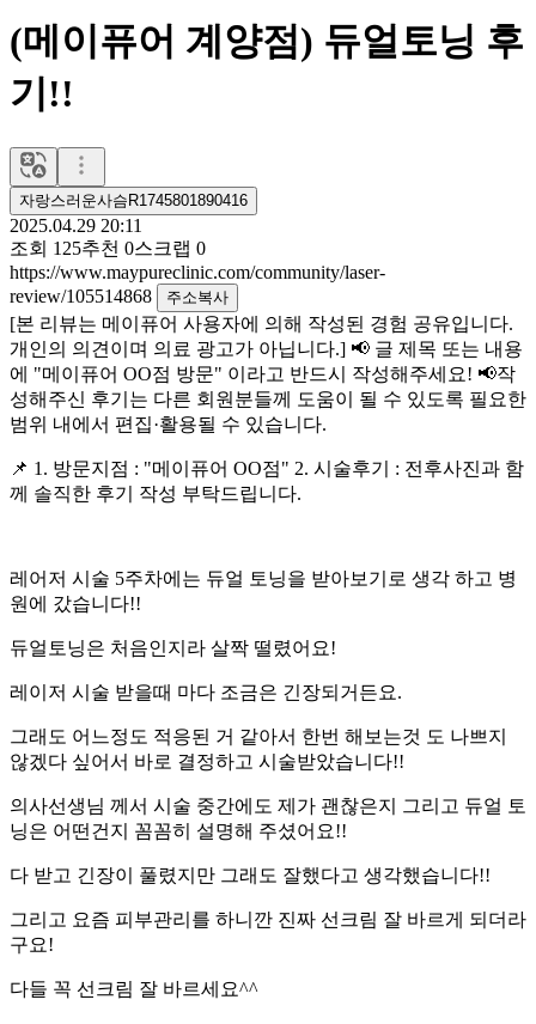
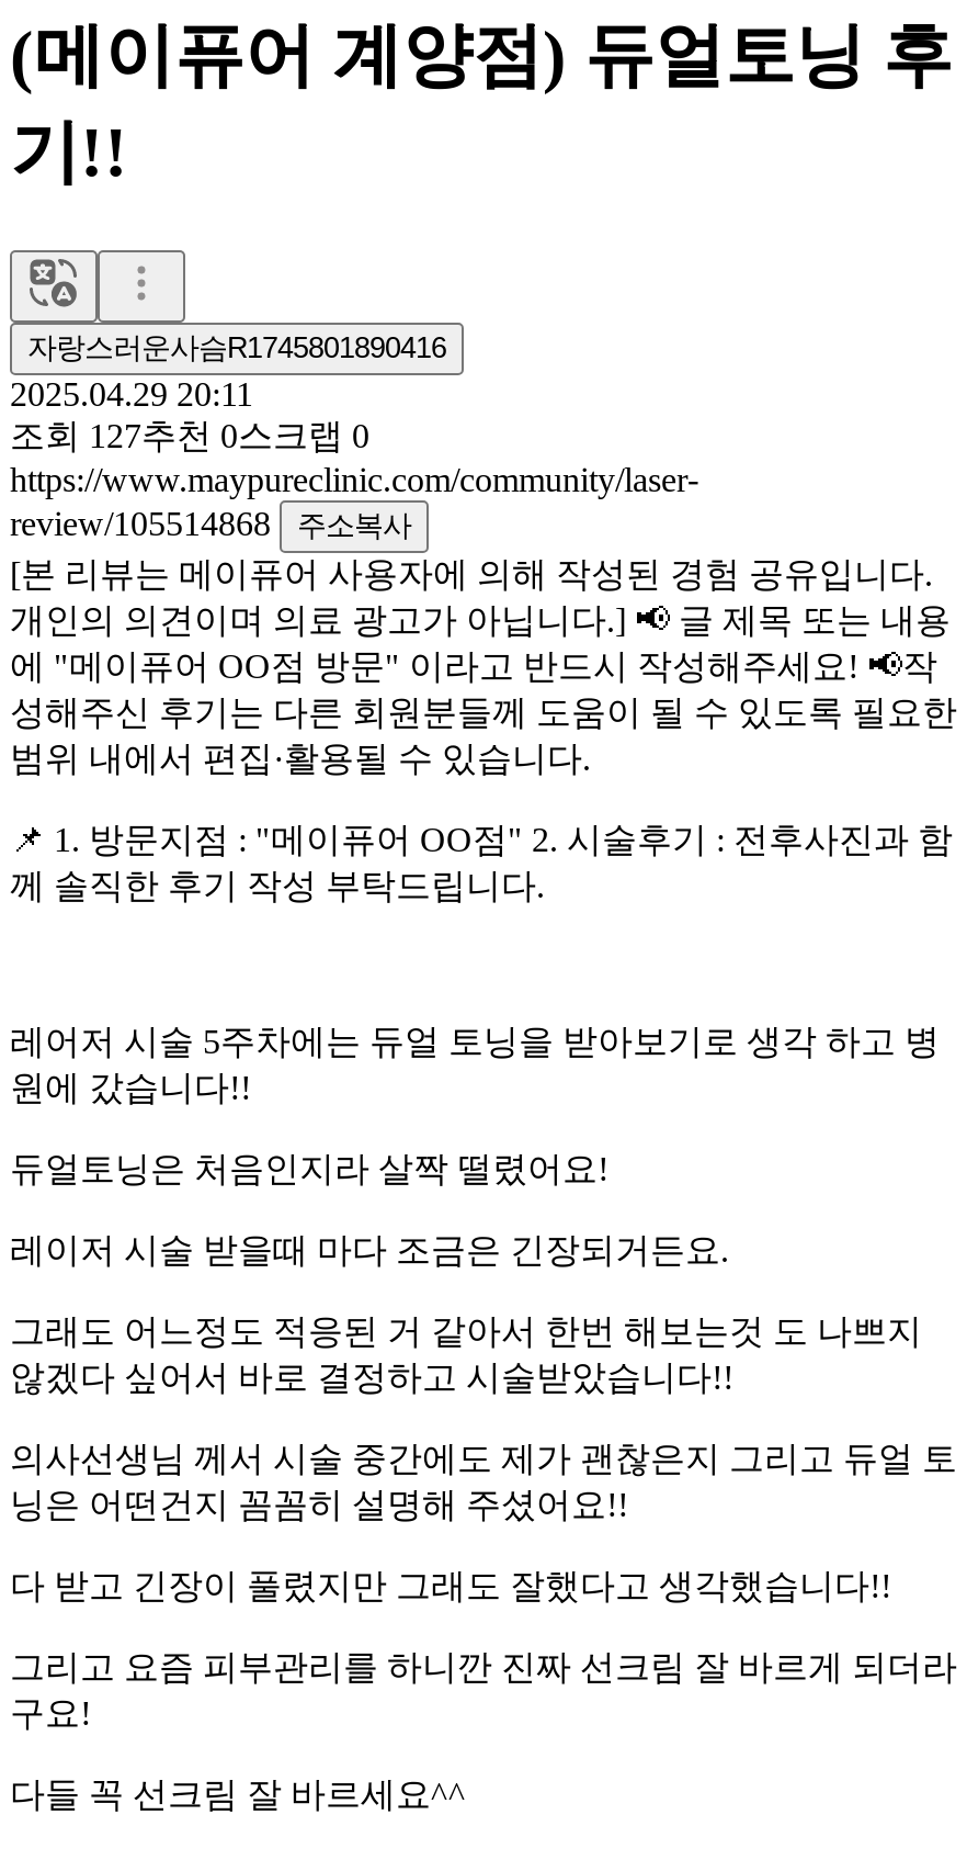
- 조회 125추천 0스크랩 0
+ 조회 127추천 0스크랩 0
